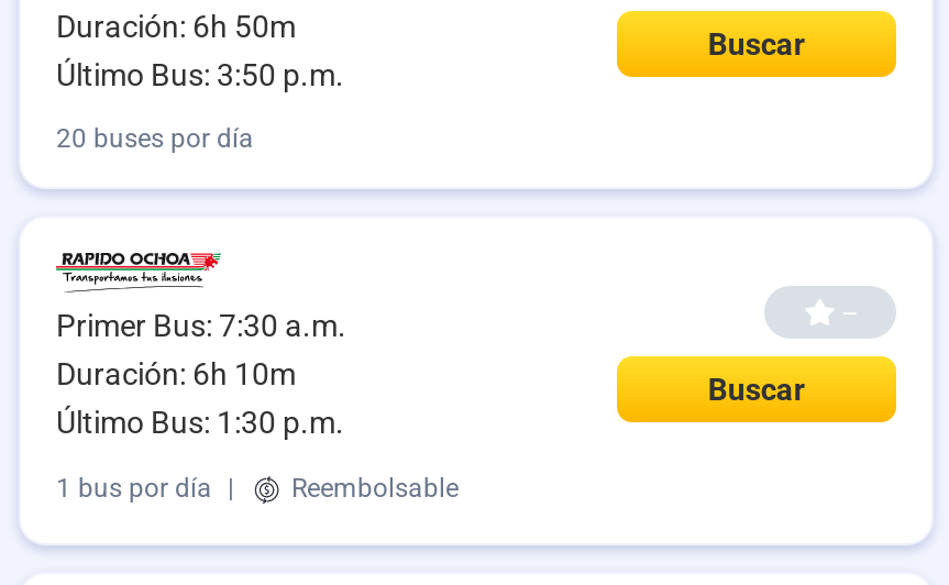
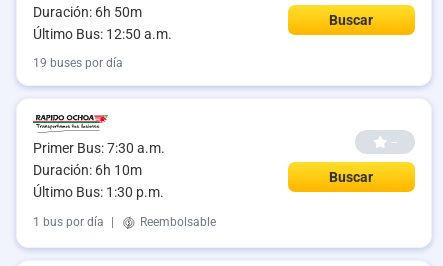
- Último Bus: 3:50 p.m.
+ Último Bus: 12:50 a.m.

- 20 buses por día
+ 19 buses por día
